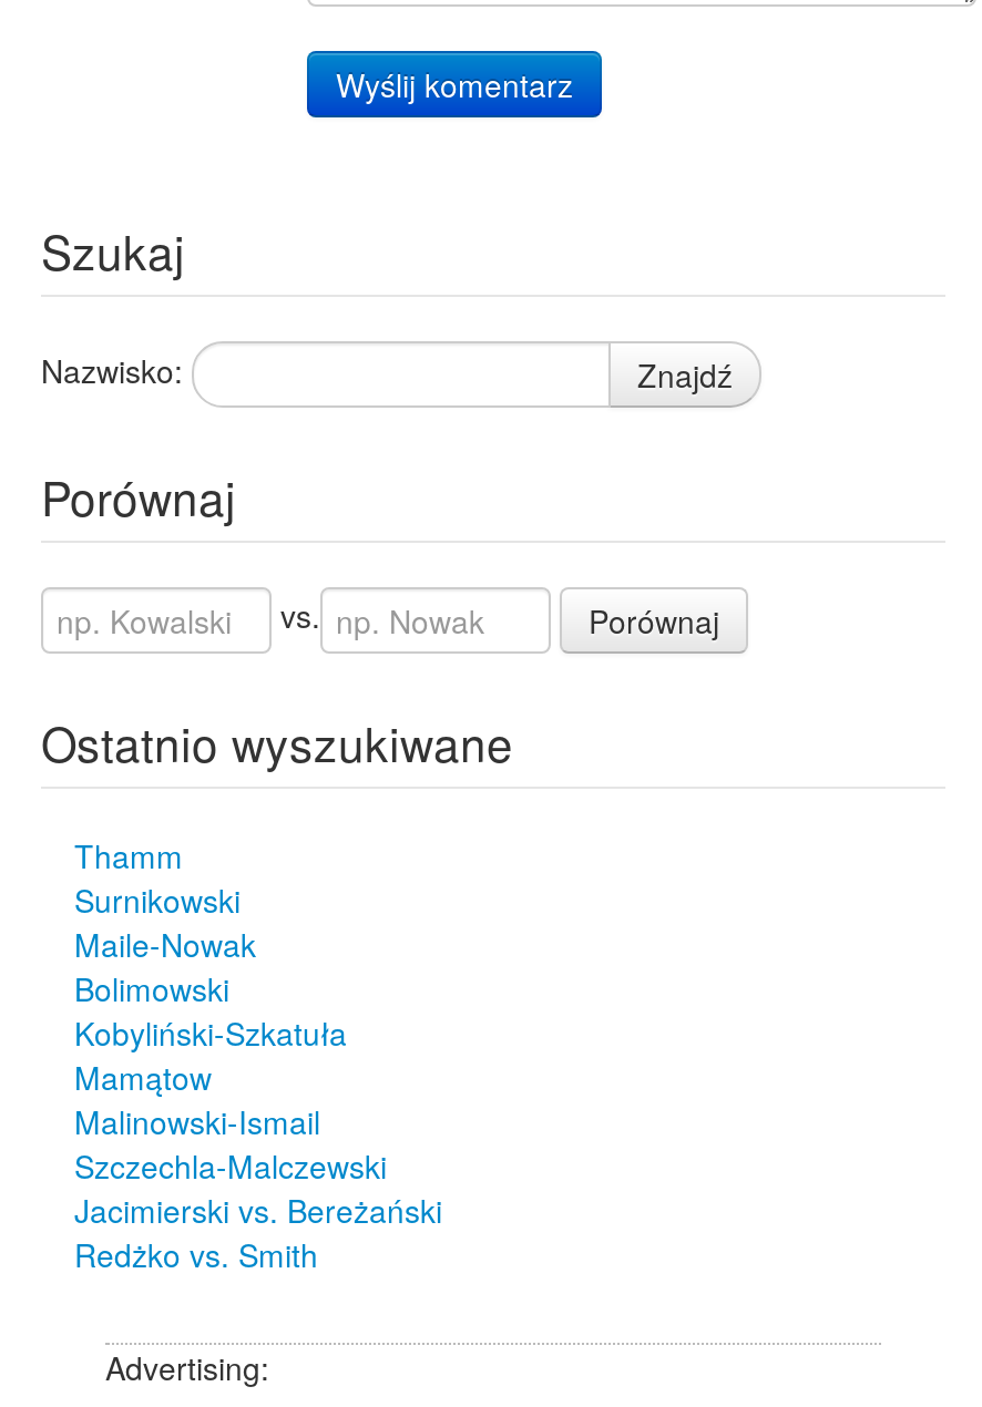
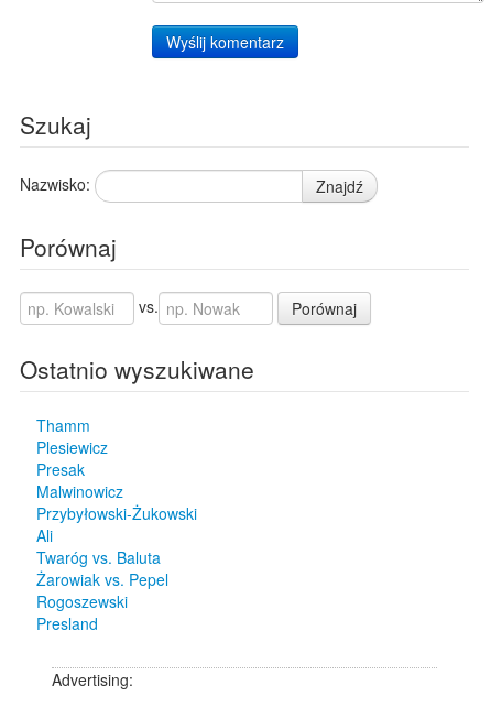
- Surnikowski
- Maile-Nowak
- Bolimowski
- Kobyliński-Szkatuła
- Mamątow
- Malinowski-Ismail
- Szczechla-Malczewski
- Jacimierski vs. Bereżański
- Redżko vs. Smith
+ Plesiewicz
+ Presak
+ Malwinowicz
+ Przybyłowski-Żukowski
+ Ali
+ Twaróg vs. Baluta
+ Żarowiak vs. Pepel
+ Rogoszewski
+ Presland
